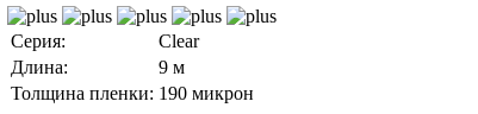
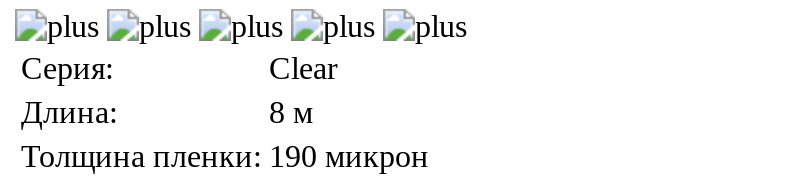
- 9 м
+ 8 м
